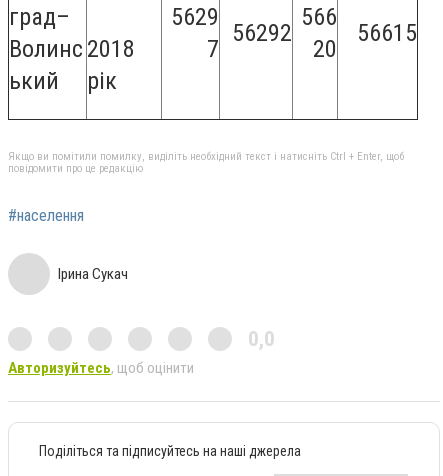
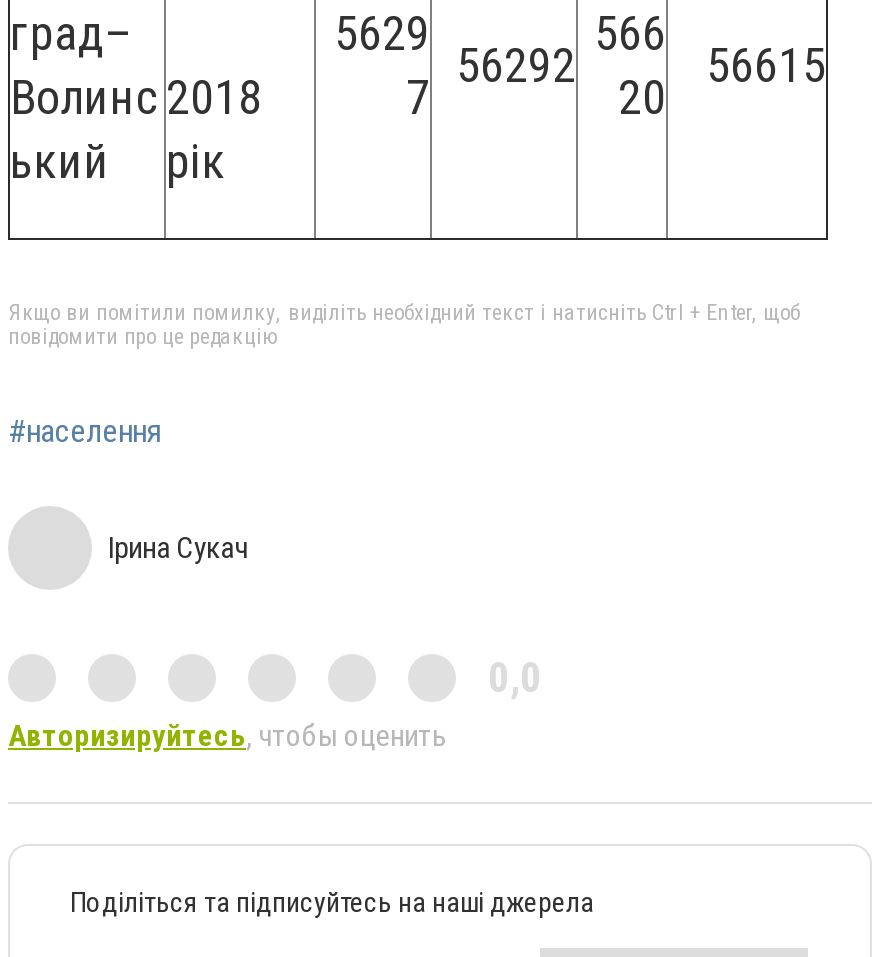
- Авторизуйтесь, щоб оцінити
+ Авторизируйтесь, чтобы оценить
